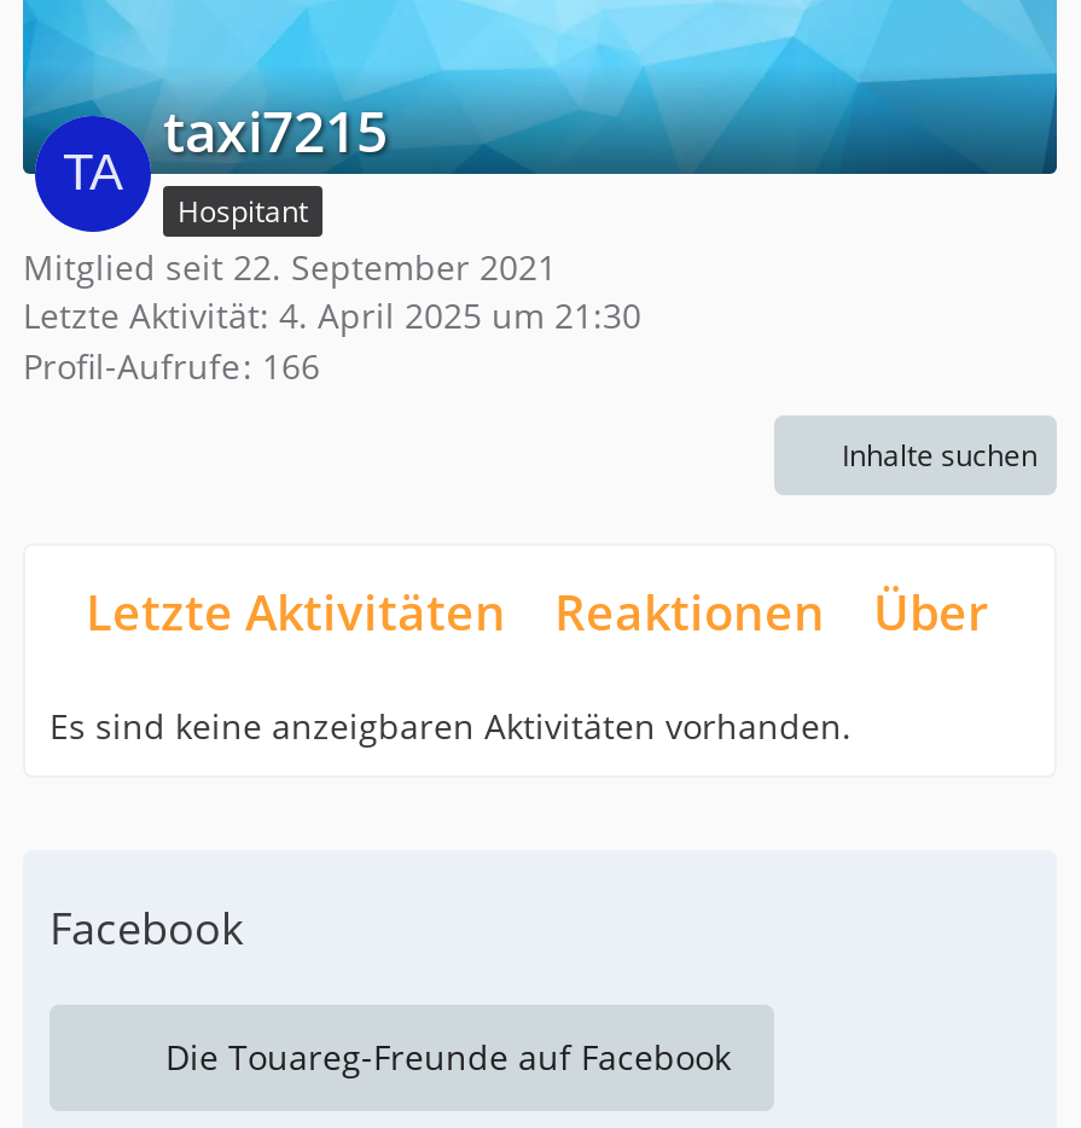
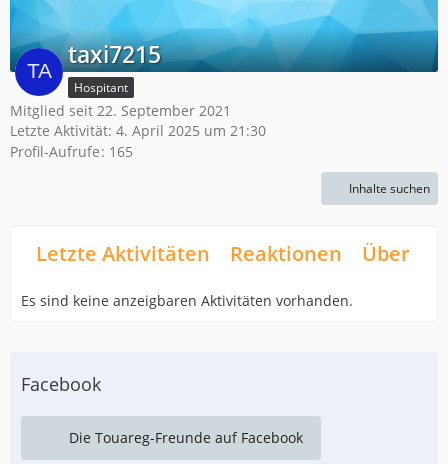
- Profil-Aufrufe 166
+ Profil-Aufrufe 165
